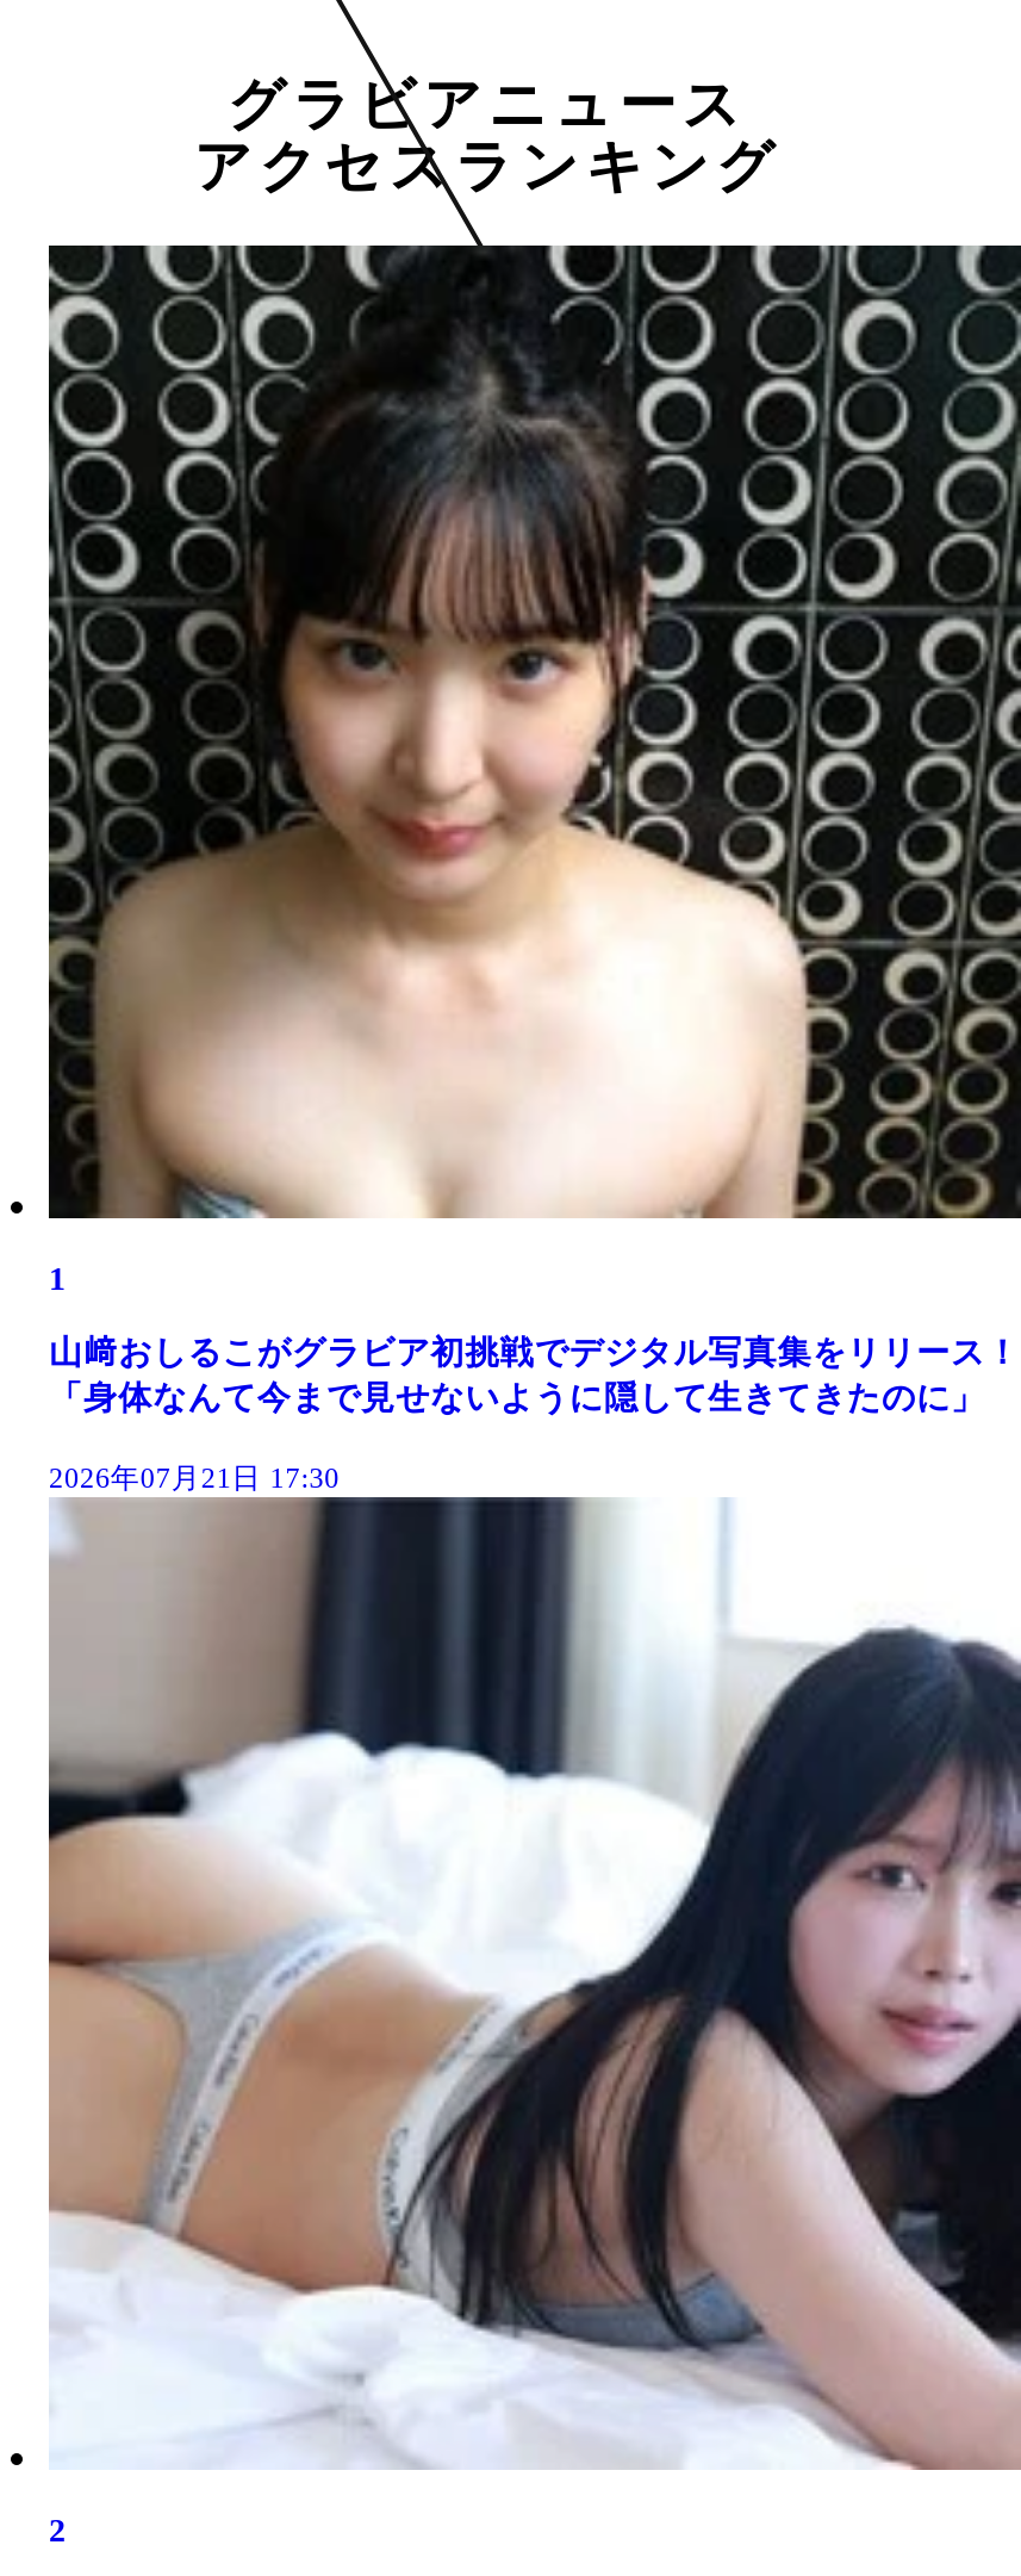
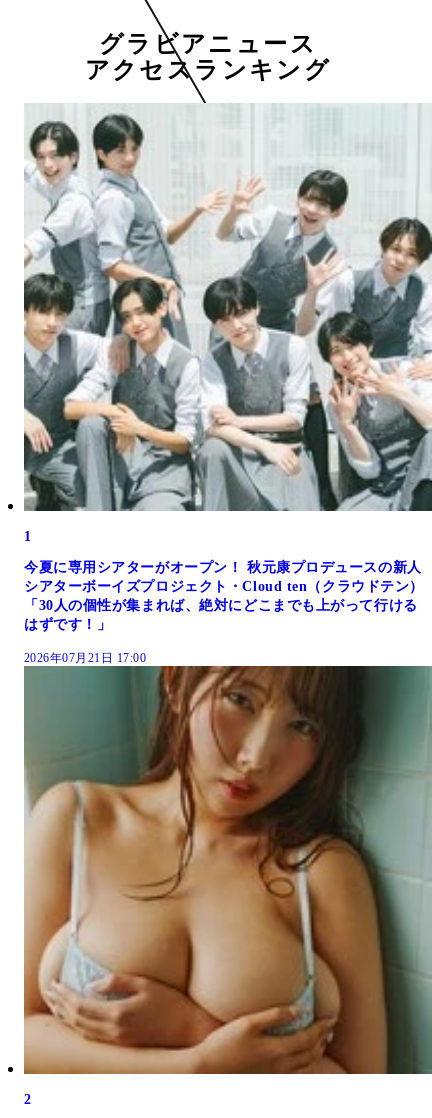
- [image]
+ [image]

- 山﨑おしるこがグラビア初挑戦でデジタル写真集をリリース！
- 「身体なんて今まで見せないように隠して生きてきたのに」
+ 今夏に専用シアターがオープン！ 秋元康プロデュースの新人
+ シアターボーイズプロジェクト・Cloud ten（クラウドテン）
+ 「30人の個性が集まれば、絶対にどこまでも上がって行ける
+ はずです！」

- [image]
- 2026年07月21日 17:30
+ [image]
+ 2026年07月21日 17:00
